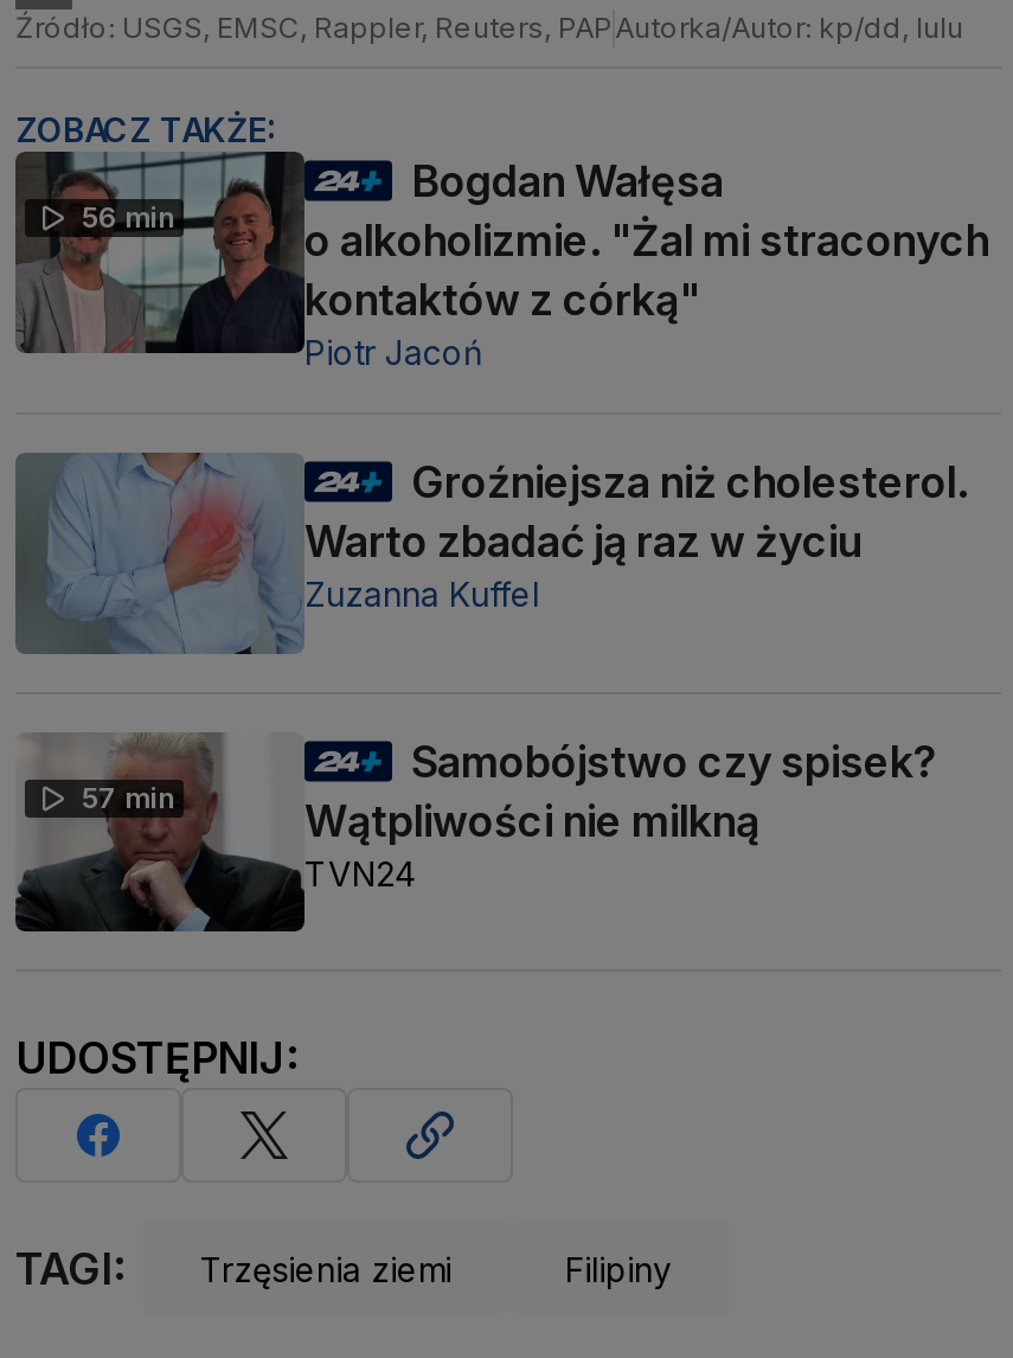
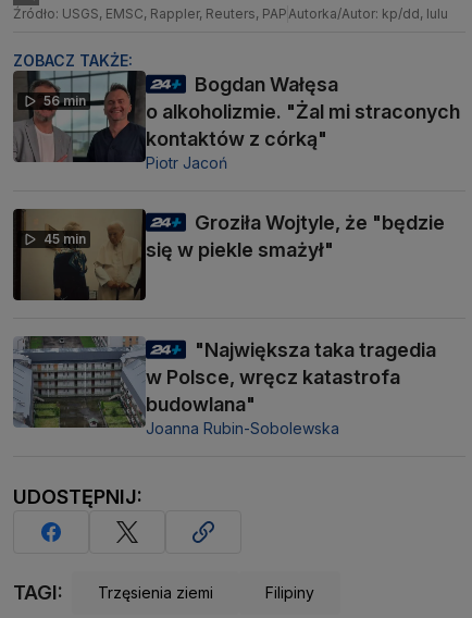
- [image]
- Groźniejsza niż cholesterol.
- Warto zbadać ją raz w życiu
- Zuzanna Kuffel
+ [image]
+ 45 min

- [image]
- Samobójstwo czy spisek?
- Wątpliwości nie milkną
- TVN24
+ [image]
+ "Największa taka tragedia
+ w Polsce, wręcz katastrofa
+ budowlana"
+ Joanna Rubin-Sobolewska

- 57 min
+ Groziła Wojtyle, że "będzie
+ się w piekle smażył"
